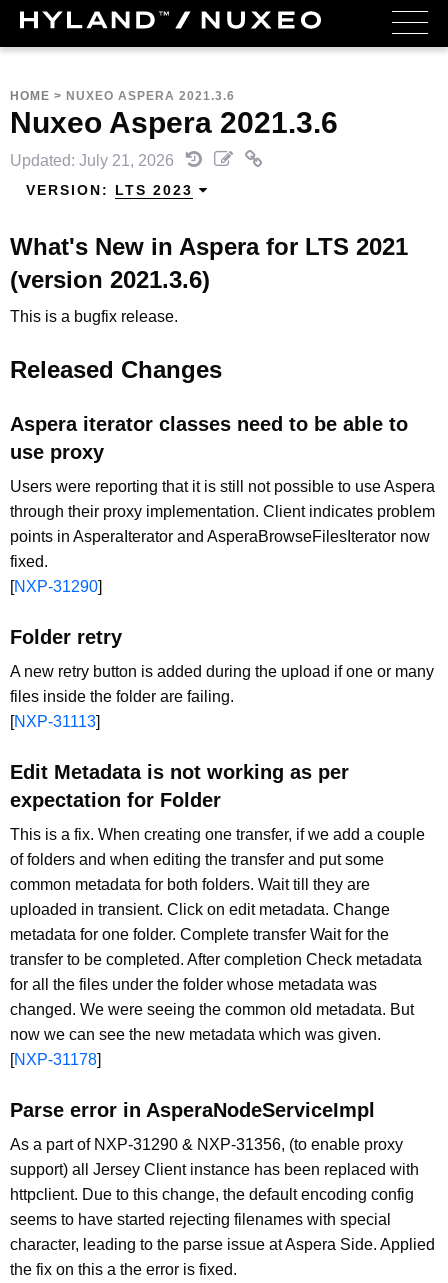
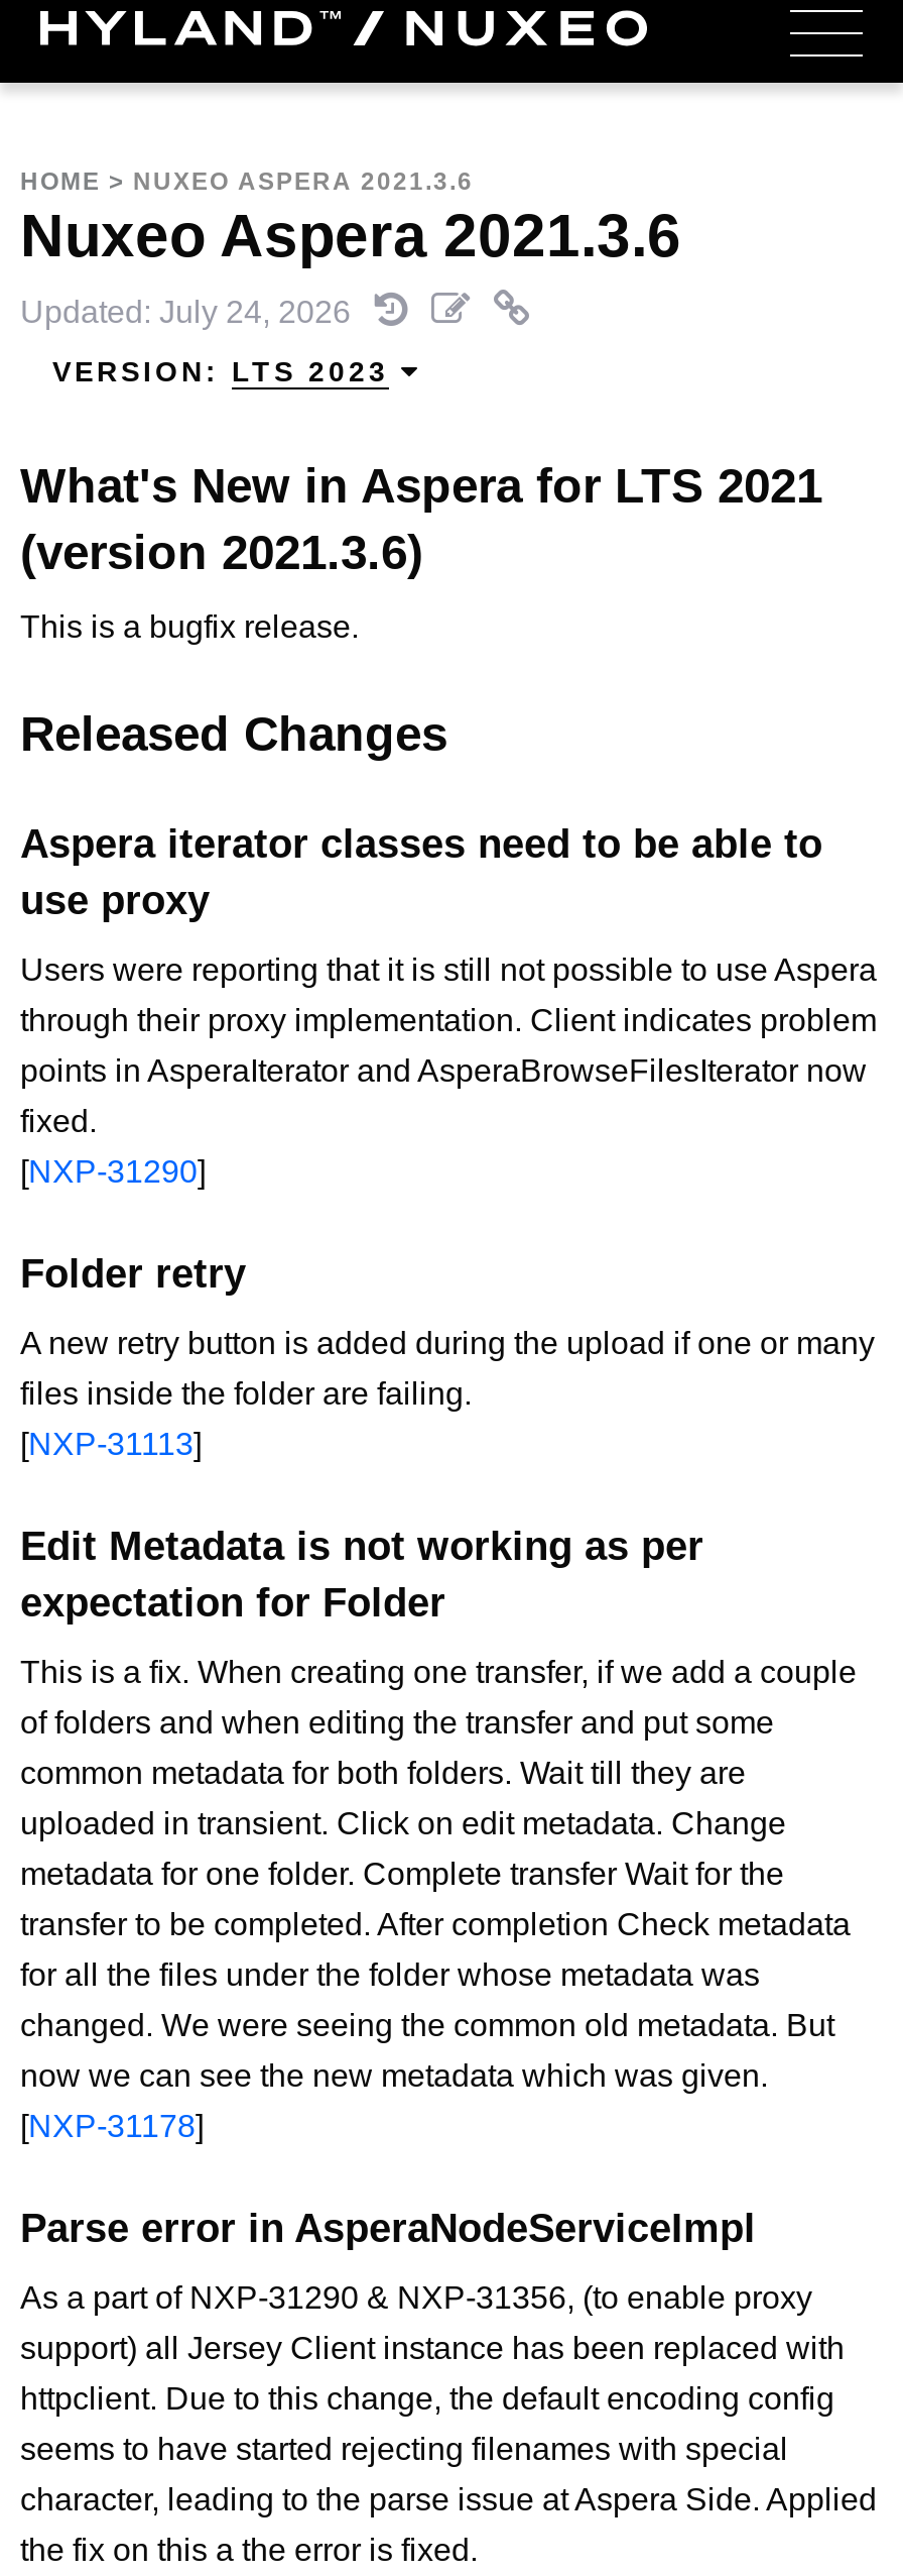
- Updated: July 21, 2026
+ Updated: July 24, 2026
